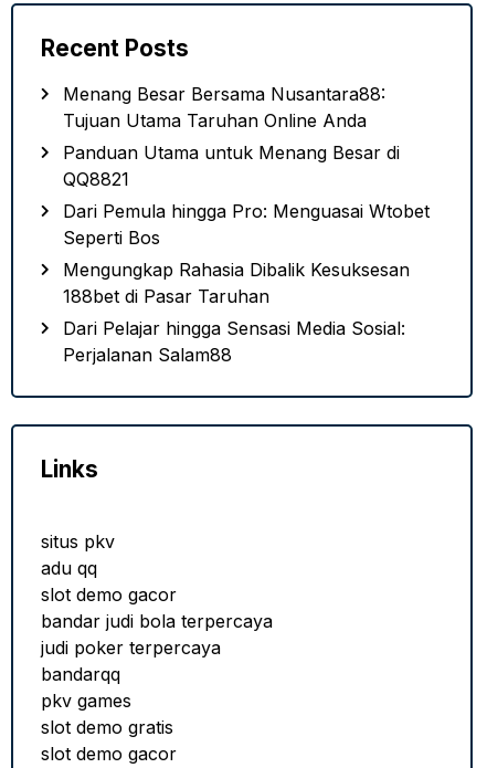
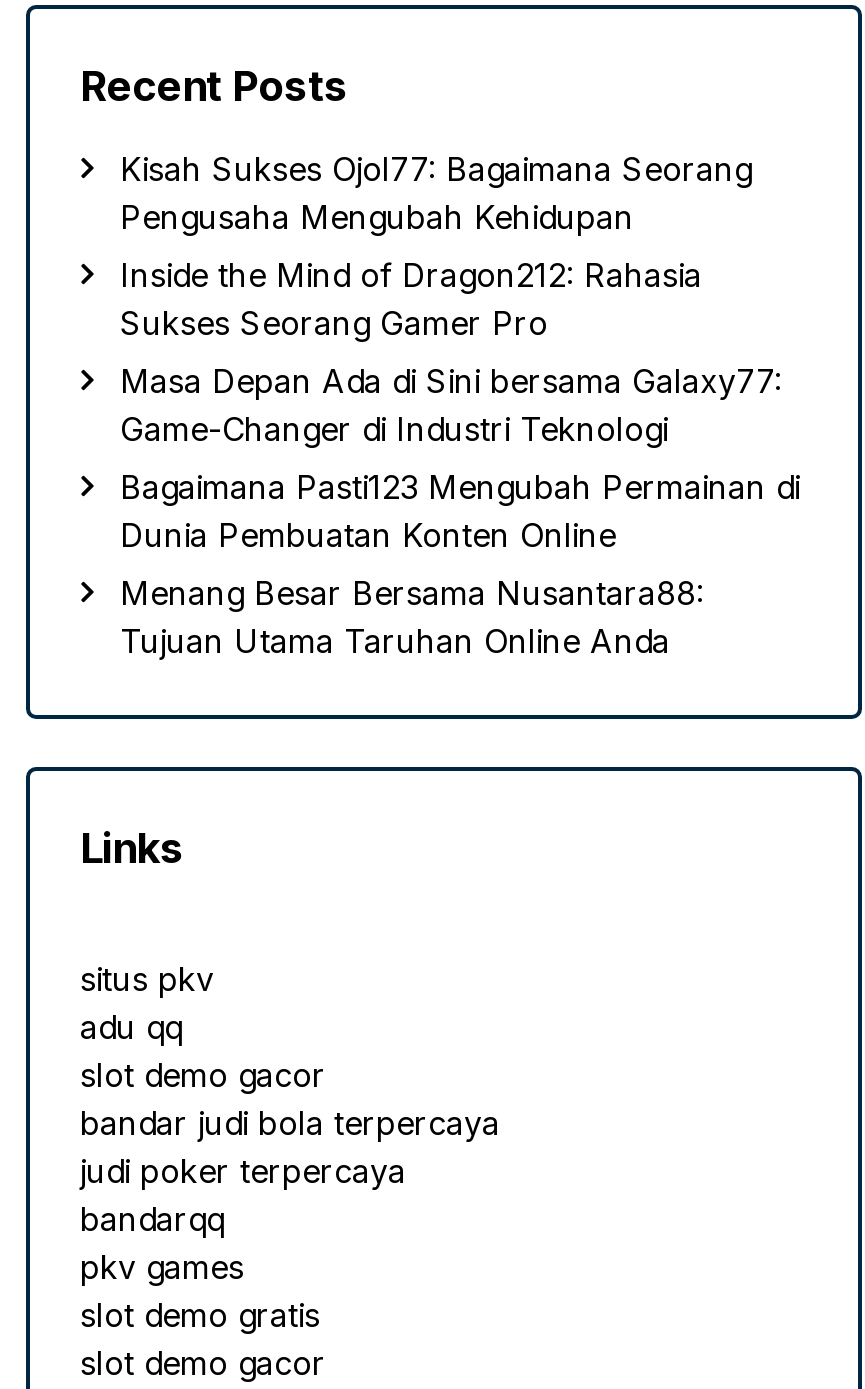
+ Kisah Sukses Ojol77: Bagaimana Seorang
+ Pengusaha Mengubah Kehidupan
+ Inside the Mind of Dragon212: Rahasia
+ Sukses Seorang Gamer Pro
+ Masa Depan Ada di Sini bersama Galaxy77:
+ Game-Changer di Industri Teknologi
+ Bagaimana Pasti123 Mengubah Permainan di
+ Dunia Pembuatan Konten Online

moved down: Menang Besar Bersama Nusantara88: | Tujuan Utama Taruhan Online Anda

- Panduan Utama untuk Menang Besar di
- QQ8821
- Dari Pemula hingga Pro: Menguasai Wtobet
- Seperti Bos
- Mengungkap Rahasia Dibalik Kesuksesan
- 188bet di Pasar Taruhan
- Dari Pelajar hingga Sensasi Media Sosial:
- Perjalanan Salam88
